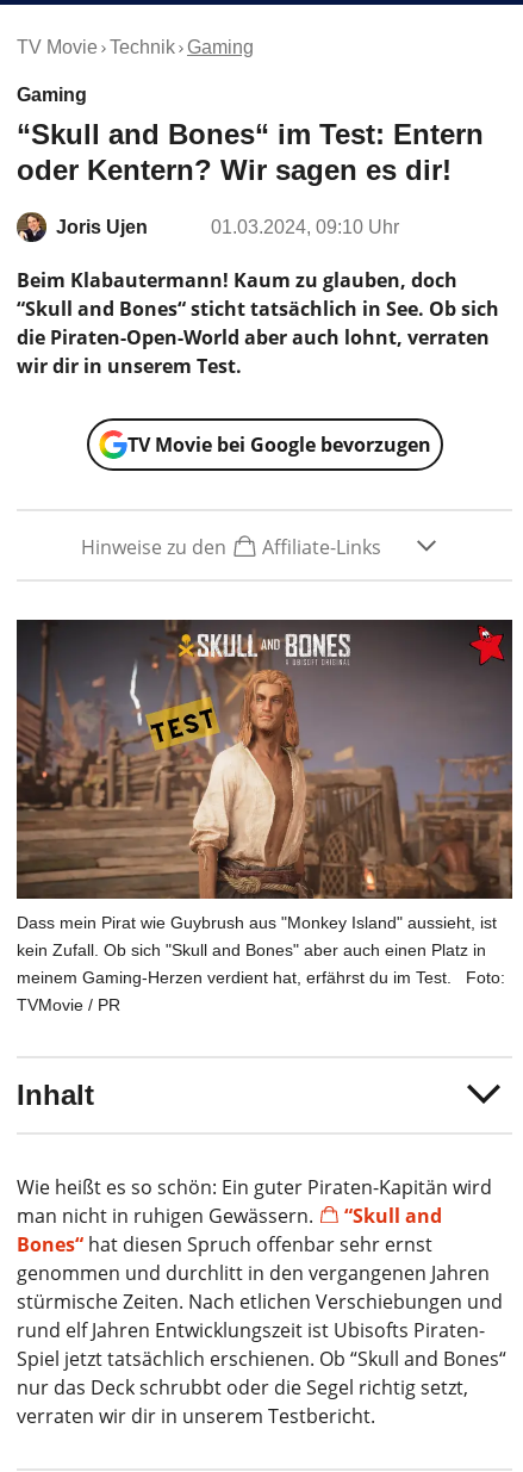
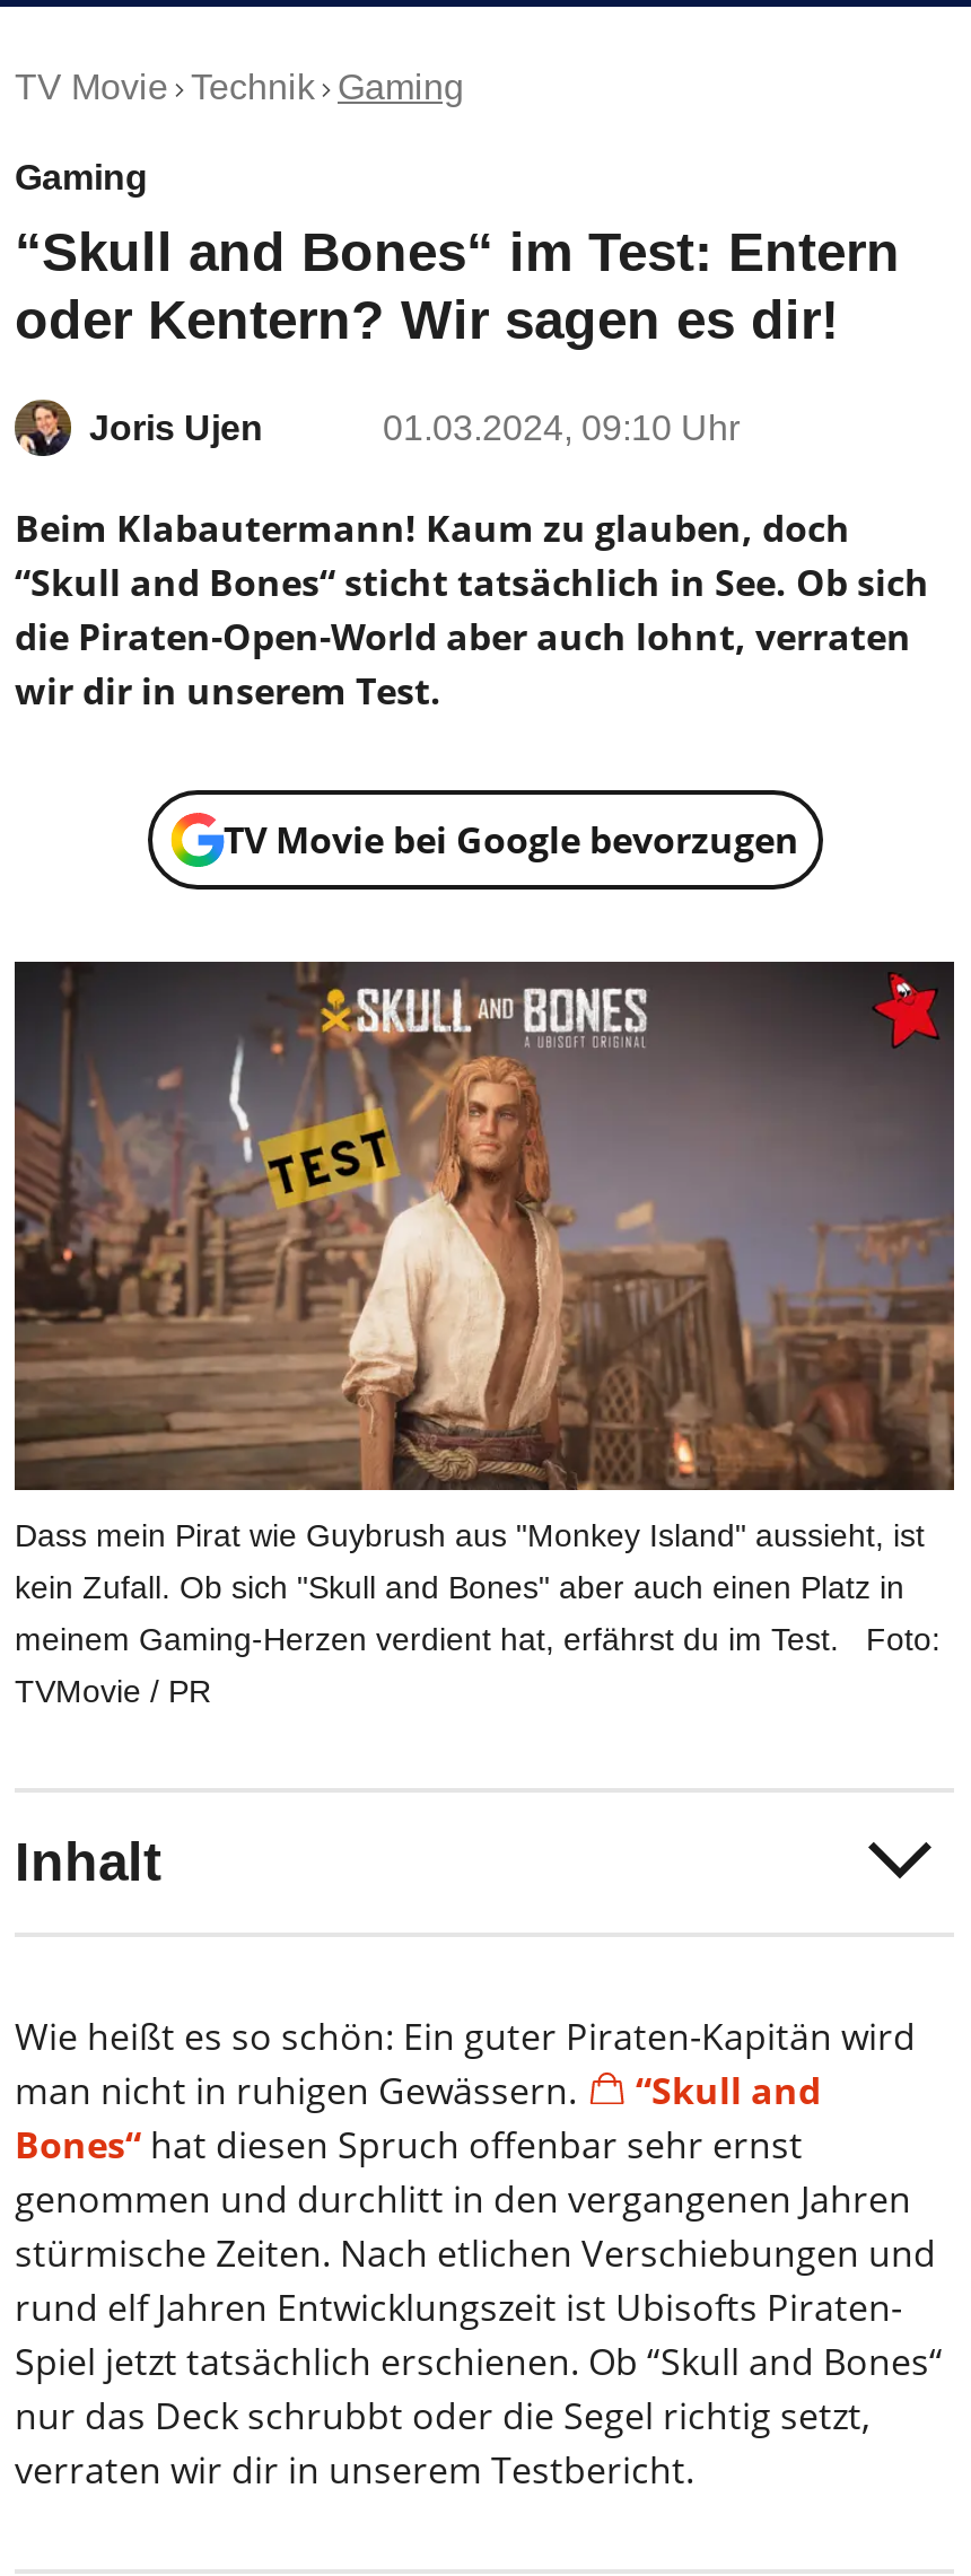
- Hinweise zu den
- Affiliate-Links
